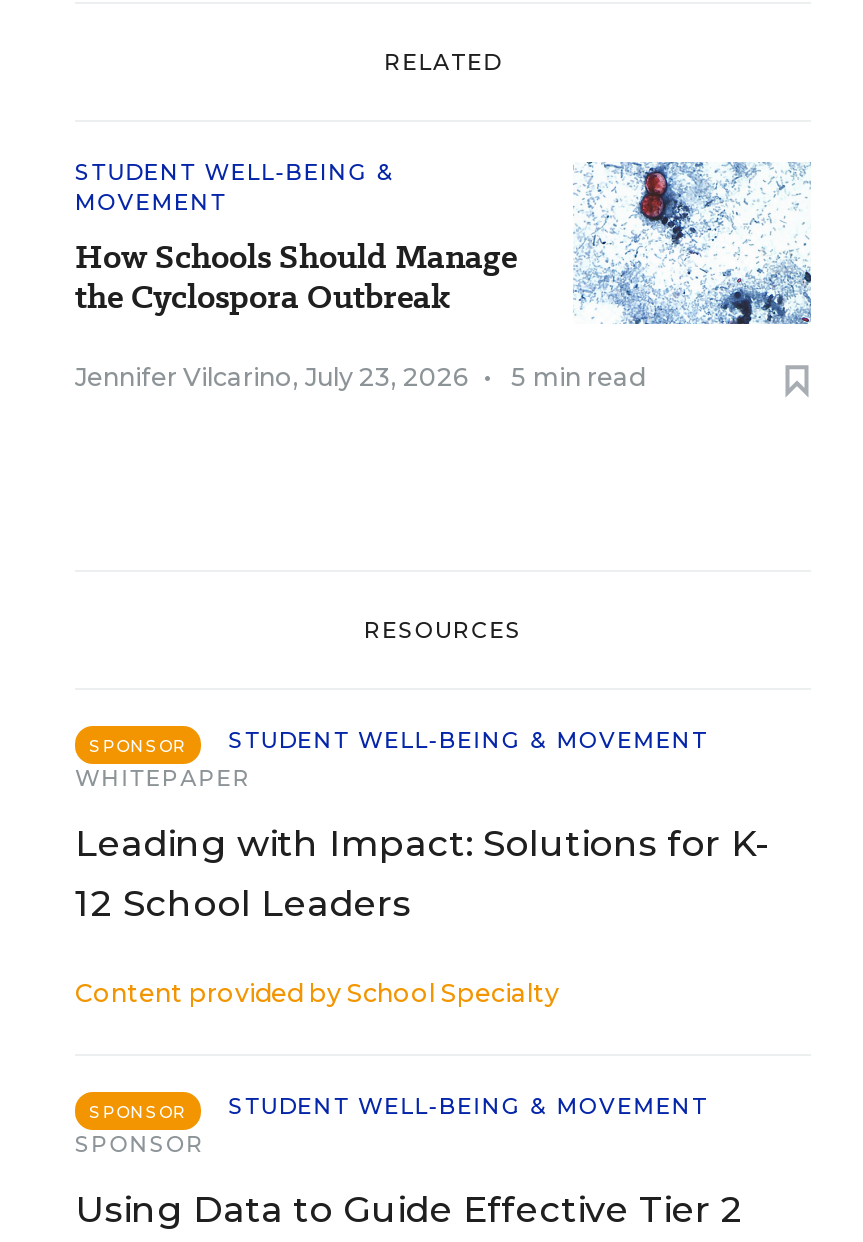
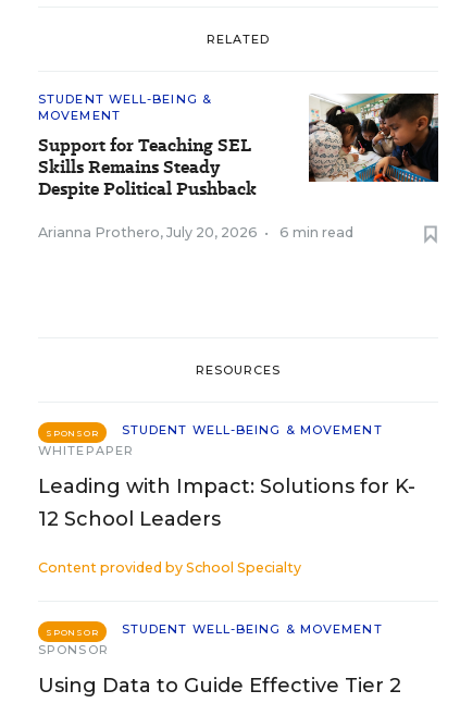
- [image]
- Jennifer Vilcarino, July 23, 2026 •
- 5 min read
+ [image]
+ Arianna Prothero, July 20, 2026 •
+ 6 min read

- How Schools Should Manage
- the Cyclospora Outbreak
+ Support for Teaching SEL
+ Skills Remains Steady
+ Despite Political Pushback
